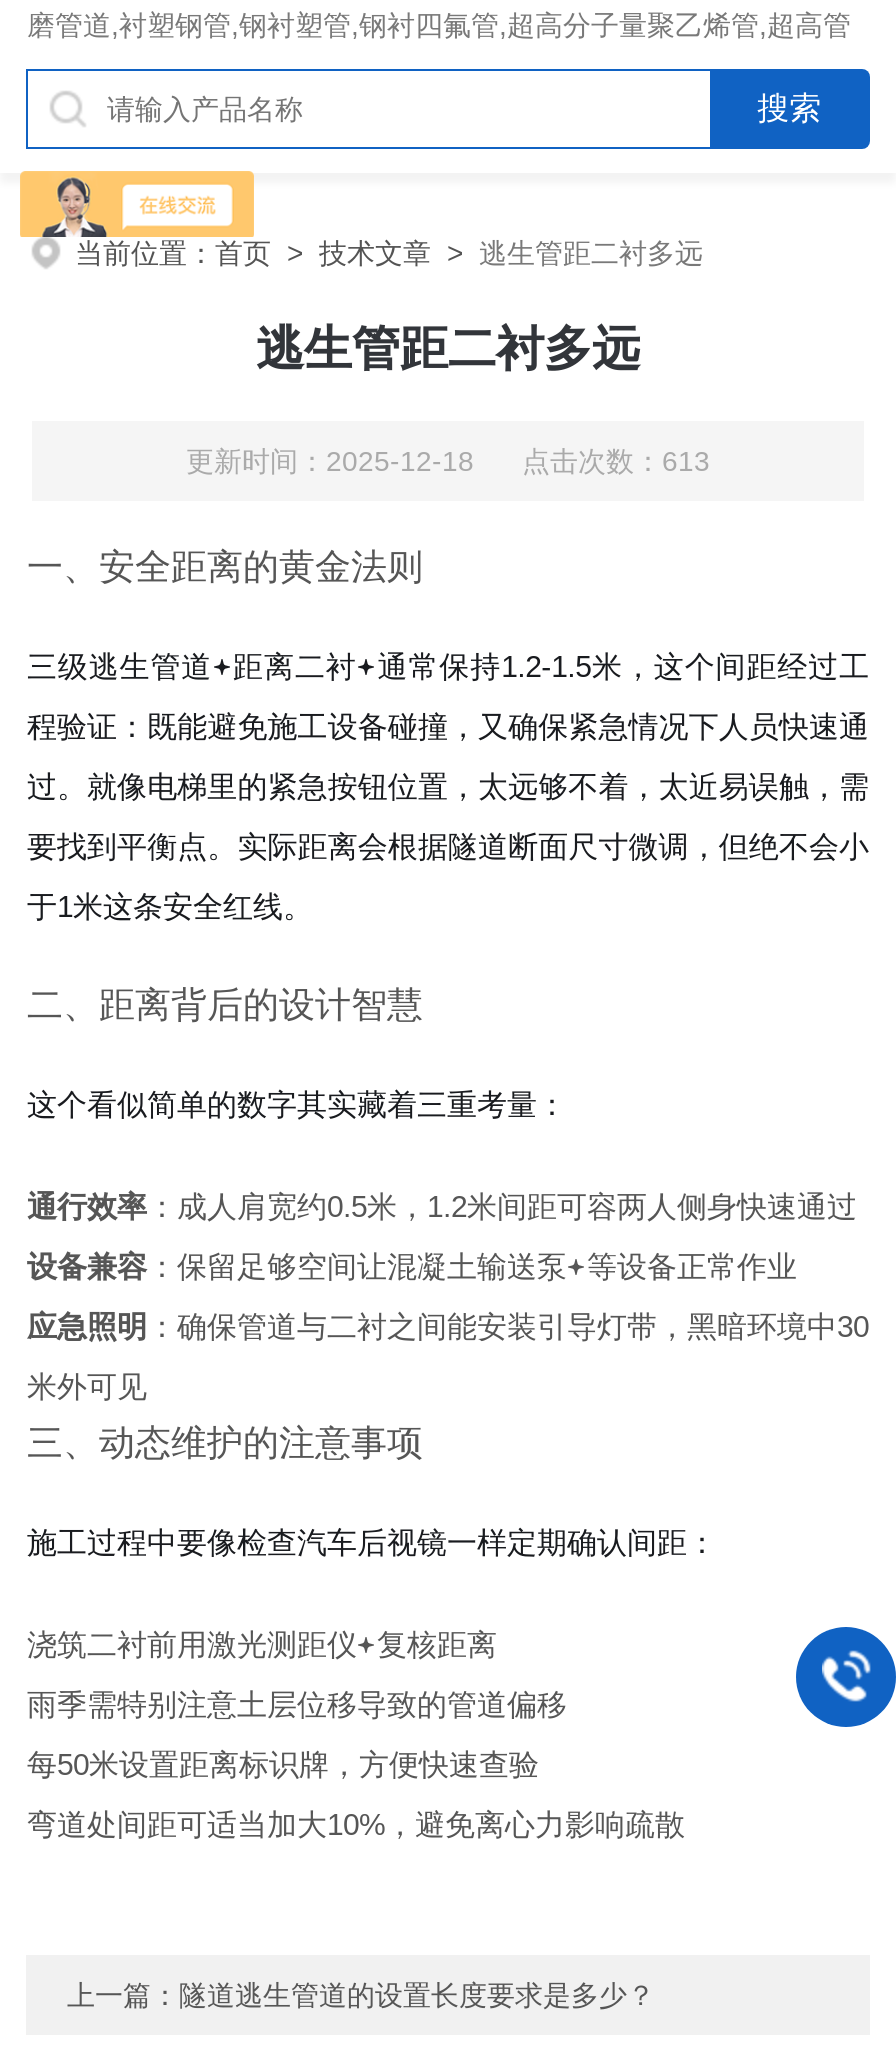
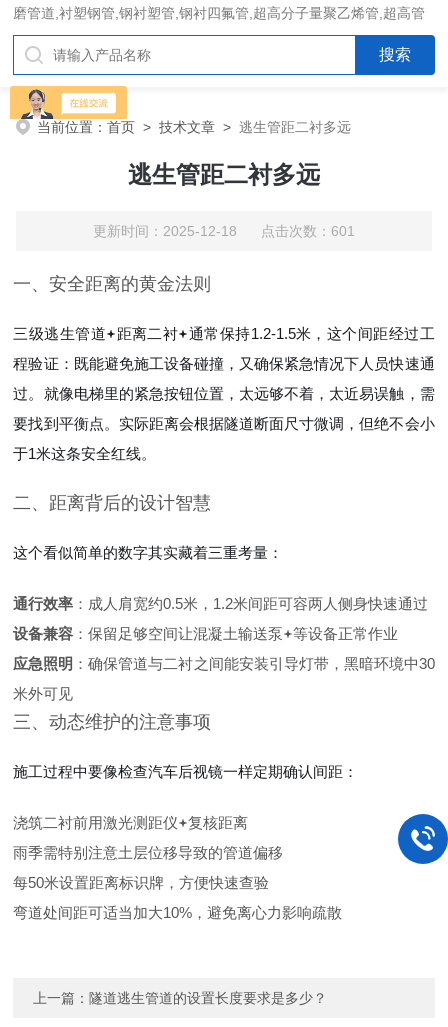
- 更新时间：2025-12-18 点击次数：613
+ 更新时间：2025-12-18 点击次数：601
